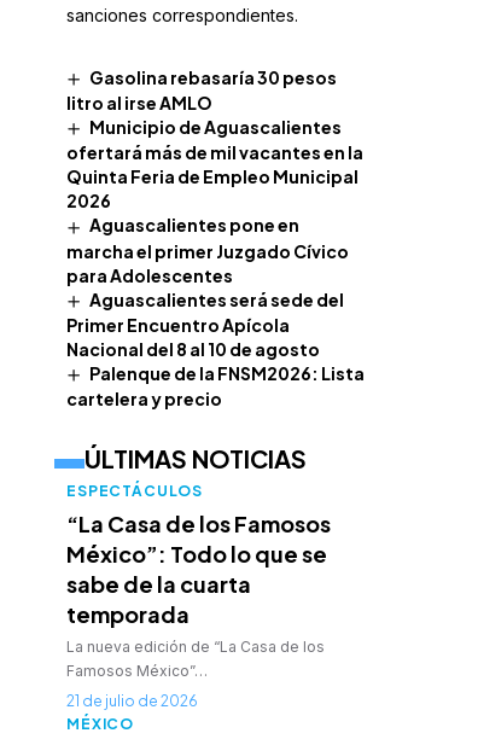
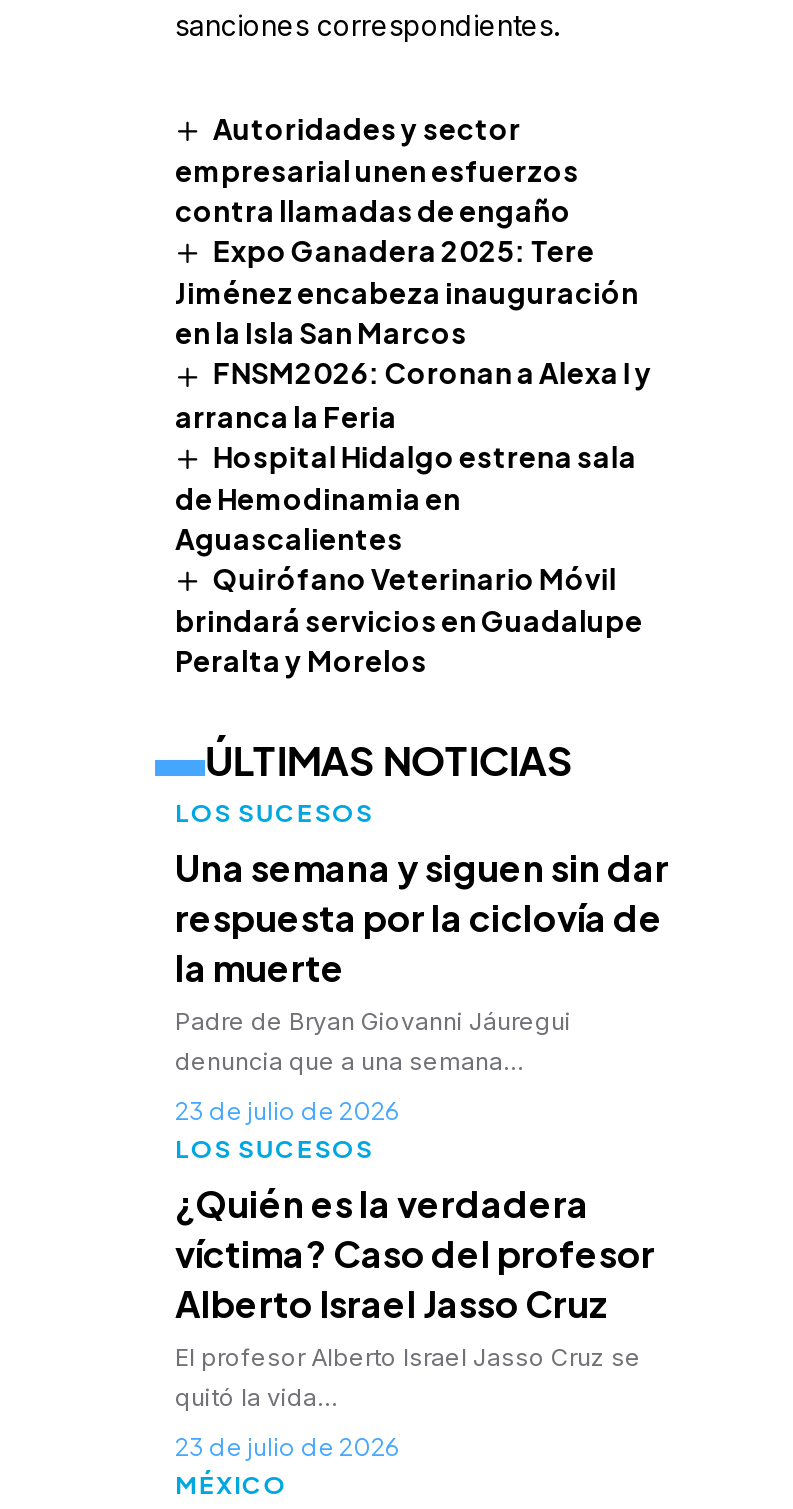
- Gasolina rebasaría 30 pesos
- litro al irse AMLO
- Municipio de Aguascalientes
- ofertará más de mil vacantes en la
- Quinta Feria de Empleo Municipal
- 2026
- Aguascalientes pone en
- marcha el primer Juzgado Cívico
- para Adolescentes
- Aguascalientes será sede del
- Primer Encuentro Apícola
- Nacional del 8 al 10 de agosto
- Palenque de la FNSM2026: Lista
- cartelera y precio
+ Autoridades y sector
+ empresarial unen esfuerzos
+ contra llamadas de engaño
+ Expo Ganadera 2025: Tere
+ Jiménez encabeza inauguración
+ en la Isla San Marcos
+ FNSM2026: Coronan a Alexa I y
+ arranca la Feria
+ Hospital Hidalgo estrena sala
+ de Hemodinamia en
+ Aguascalientes
+ Quirófano Veterinario Móvil
+ brindará servicios en Guadalupe
+ Peralta y Morelos

- ESPECTÁCULOS
- “La Casa de los Famosos
- México”: Todo lo que se
- sabe de la cuarta
- temporada
- La nueva edición de “La Casa de los
- Famosos México”…
- 21 de julio de 2026
+ LOS SUCESOS
+ Una semana y siguen sin dar
+ respuesta por la ciclovía de
+ la muerte
+ Padre de Bryan Giovanni Jáuregui
+ denuncia que a una semana…
+ 23 de julio de 2026
+ LOS SUCESOS
+ ¿Quién es la verdadera
+ víctima? Caso del profesor
+ Alberto Israel Jasso Cruz
+ El profesor Alberto Israel Jasso Cruz se
+ quitó la vida…
+ 23 de julio de 2026
